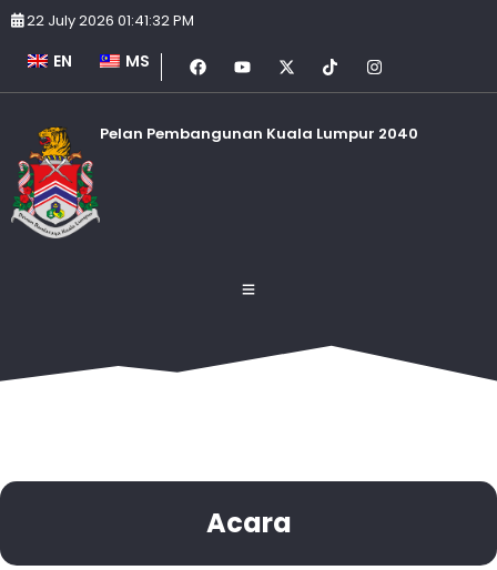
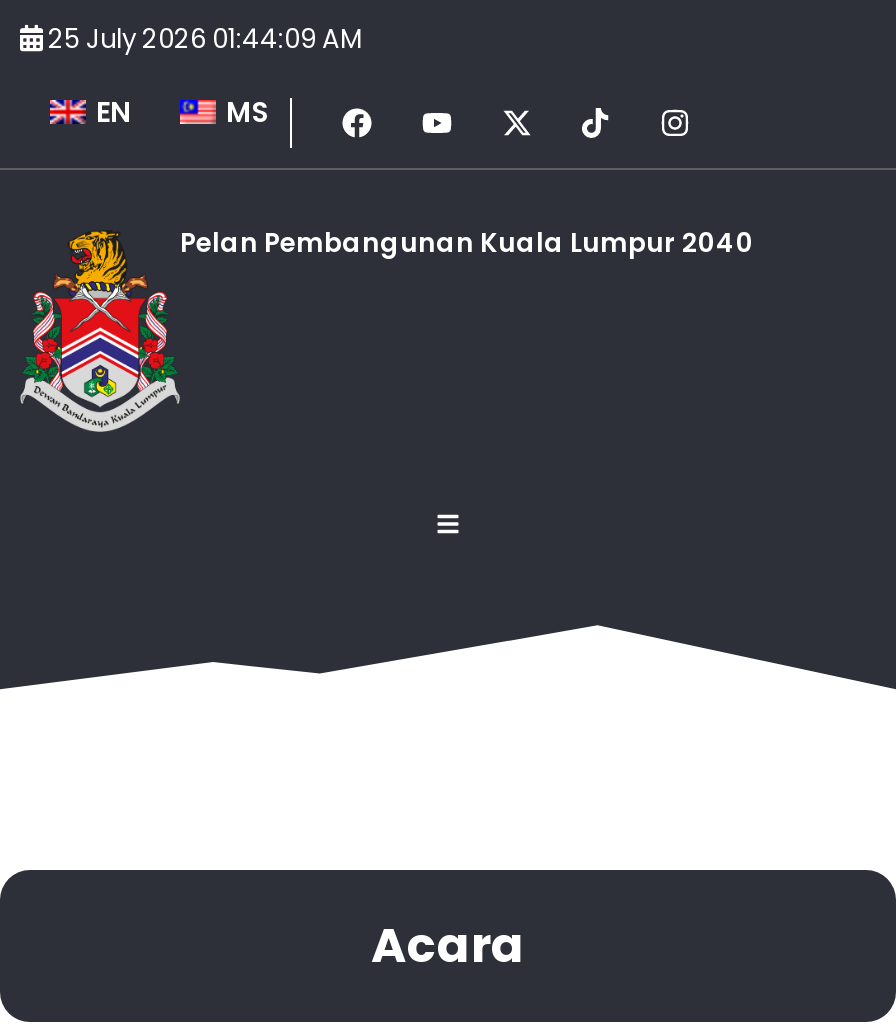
- 22 July 2026 01:41:32 PM
+ 25 July 2026 01:44:09 AM
